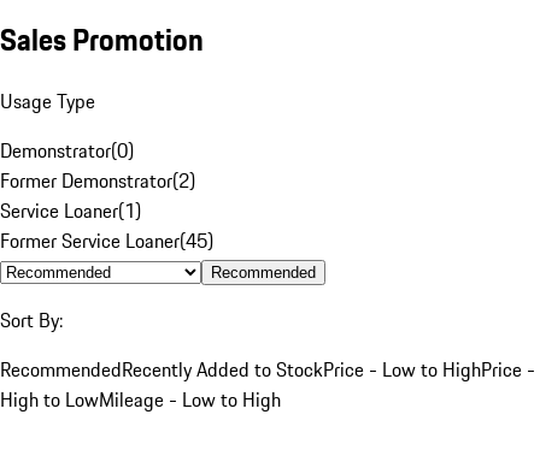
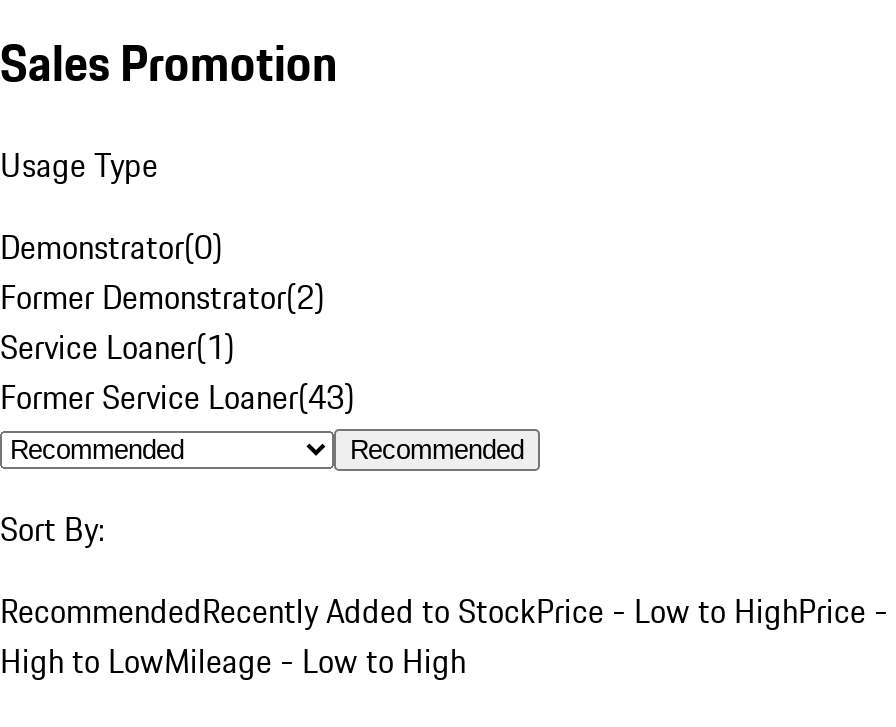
- Former Service Loaner(45)
+ Former Service Loaner(43)
